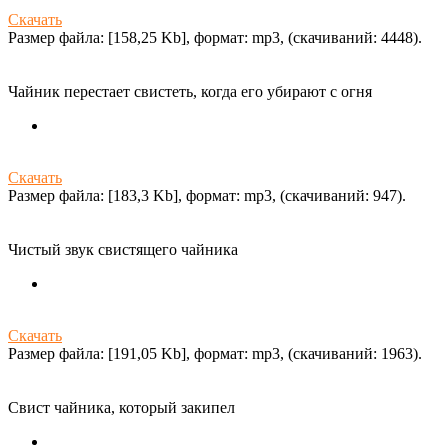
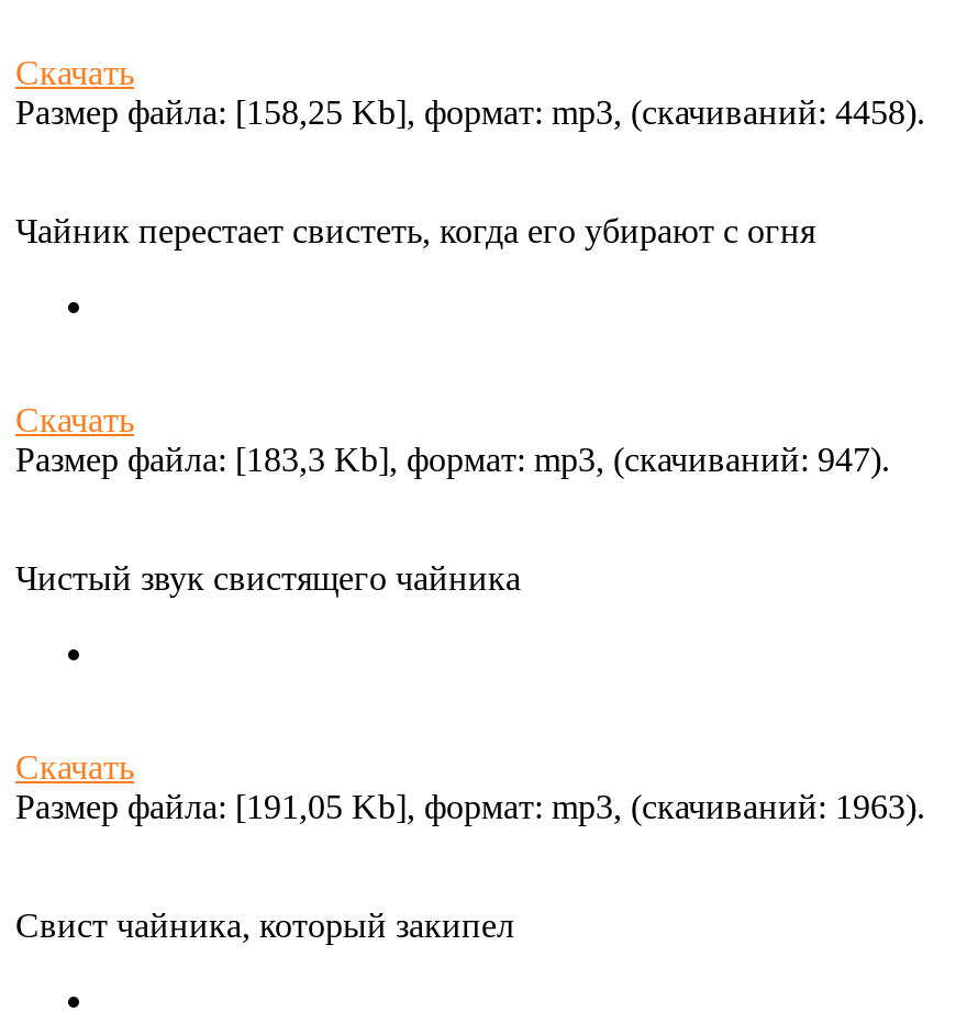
- Размер файла: [158,25 Kb], формат: mp3, (cкачиваний: 4448).
+ Размер файла: [158,25 Kb], формат: mp3, (cкачиваний: 4458).
